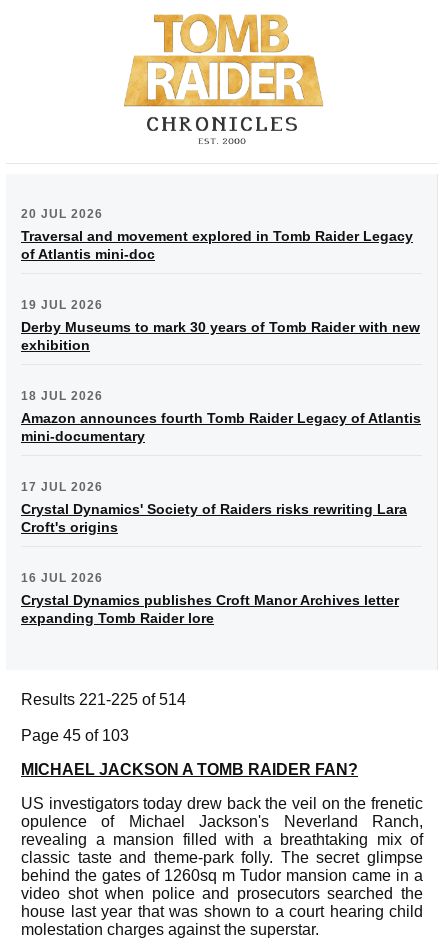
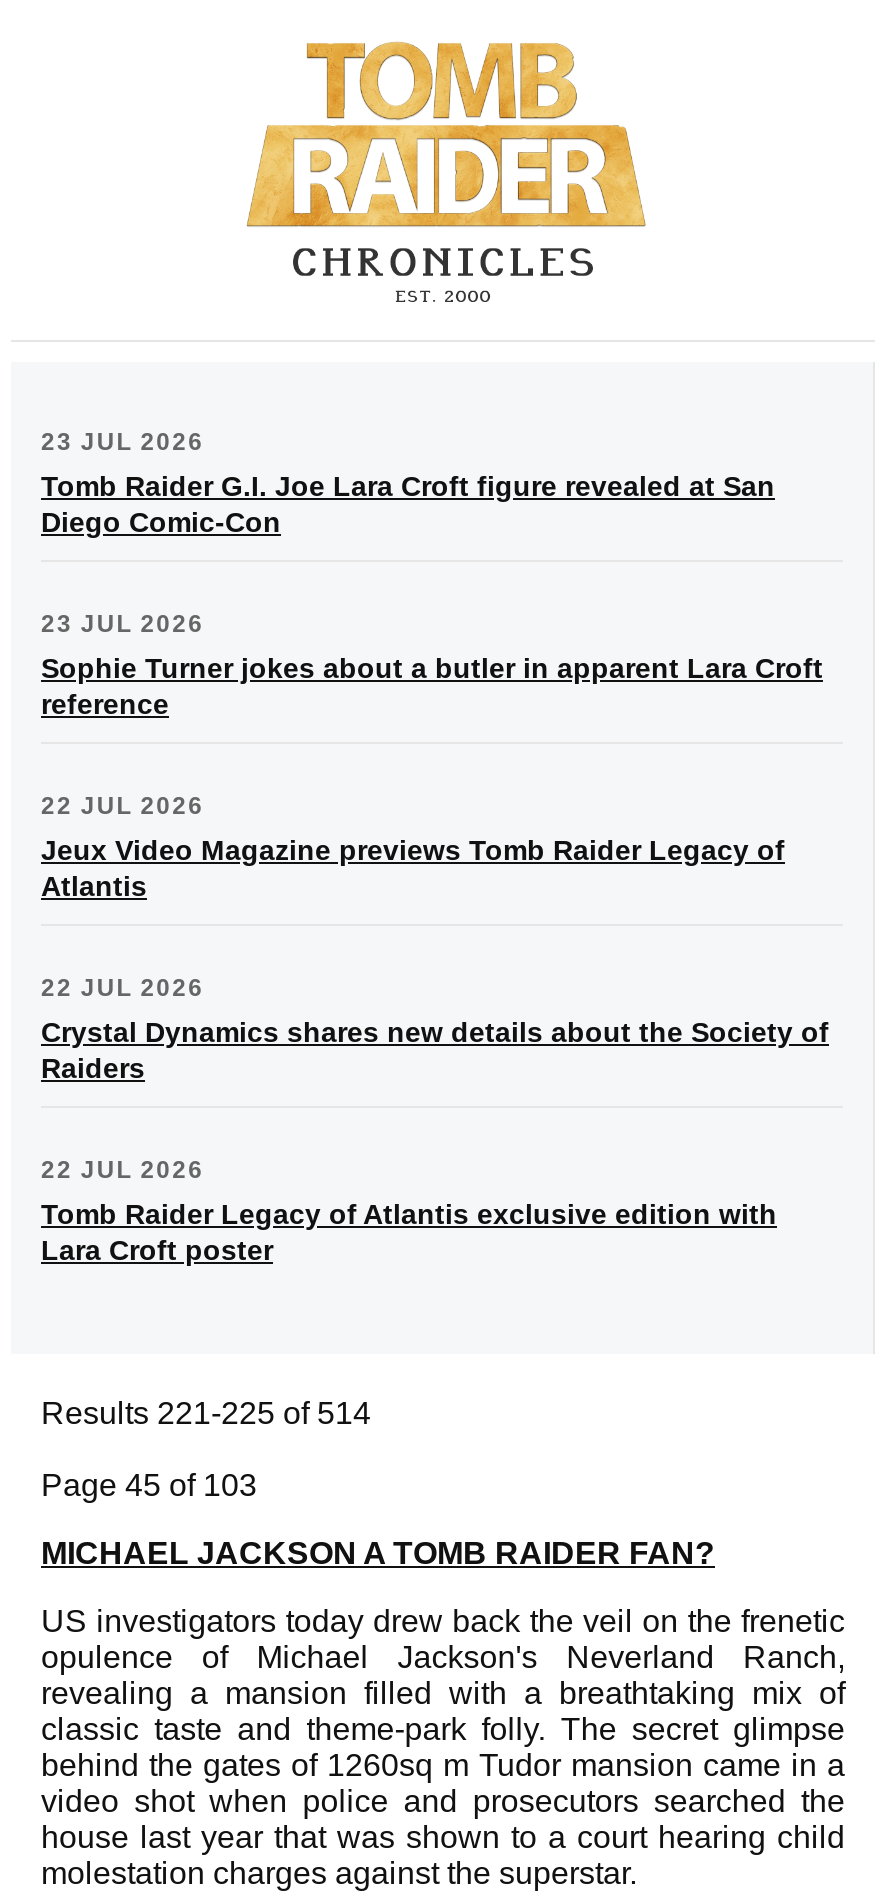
- 20 JUL 2026
- Traversal and movement explored in Tomb Raider Legacy
- of Atlantis mini-doc
+ 23 JUL 2026
+ Tomb Raider G.I. Joe Lara Croft figure revealed at San
+ Diego Comic-Con

- 19 JUL 2026
- Derby Museums to mark 30 years of Tomb Raider with new
- exhibition
+ 23 JUL 2026
+ Sophie Turner jokes about a butler in apparent Lara Croft
+ reference

- 18 JUL 2026
- Amazon announces fourth Tomb Raider Legacy of Atlantis
- mini-documentary
+ 22 JUL 2026
+ Jeux Video Magazine previews Tomb Raider Legacy of
+ Atlantis

- 17 JUL 2026
- Crystal Dynamics' Society of Raiders risks rewriting Lara
- Croft's origins
+ 22 JUL 2026
+ Crystal Dynamics shares new details about the Society of
+ Raiders

- 16 JUL 2026
- Crystal Dynamics publishes Croft Manor Archives letter
- expanding Tomb Raider lore
+ 22 JUL 2026
+ Tomb Raider Legacy of Atlantis exclusive edition with
+ Lara Croft poster
